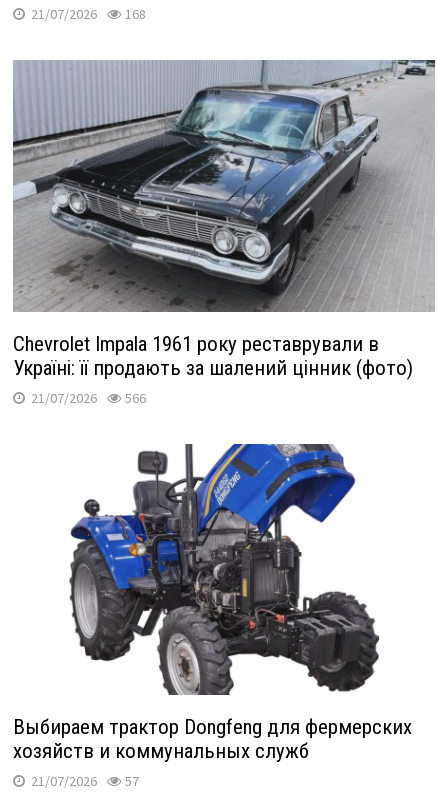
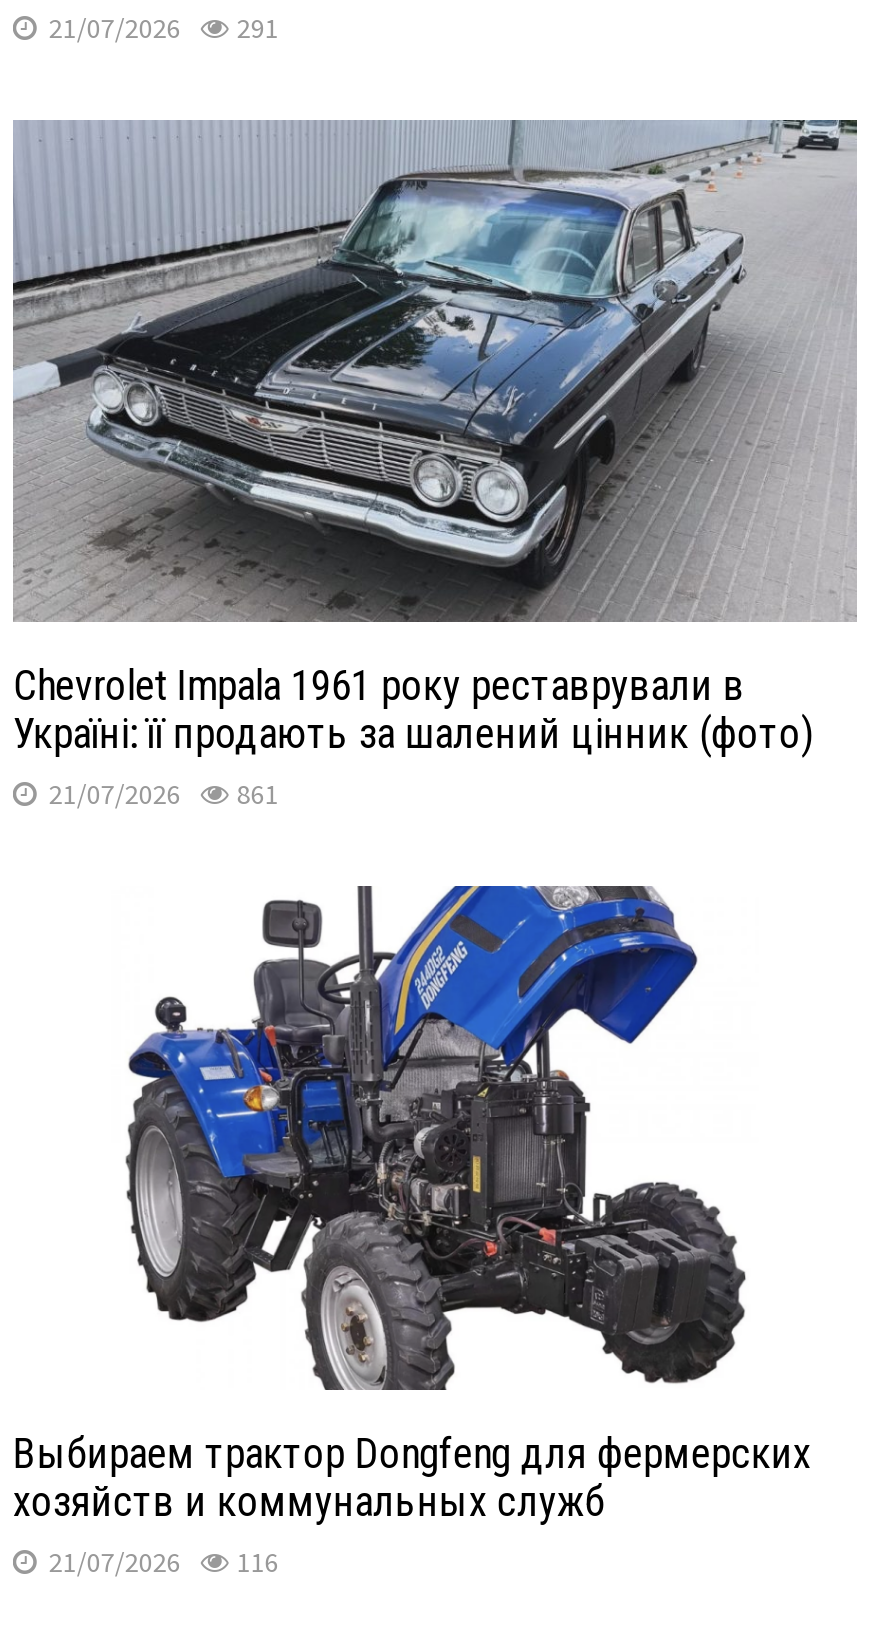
- 21/07/2026 168
+ 21/07/2026 291

- 21/07/2026 566
+ 21/07/2026 861

- 21/07/2026 57
+ 21/07/2026 116
